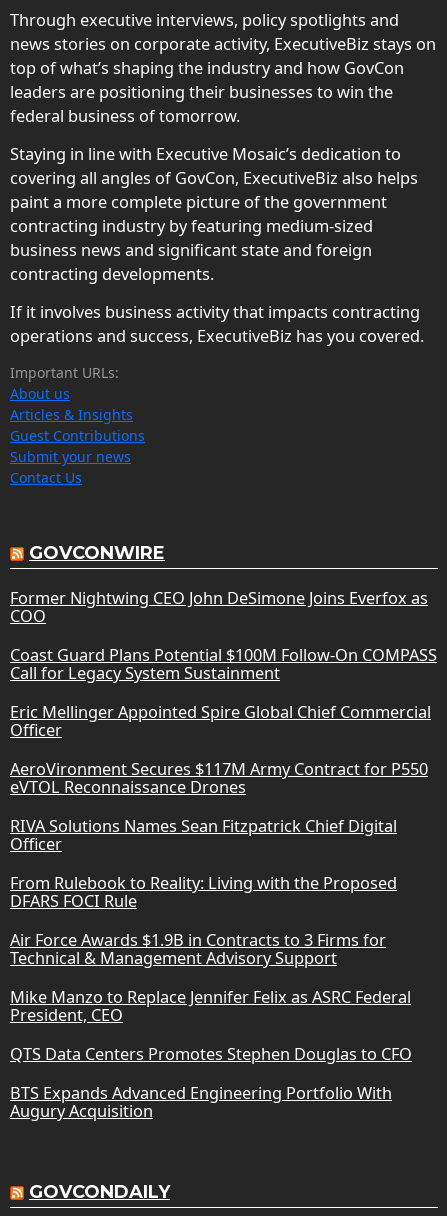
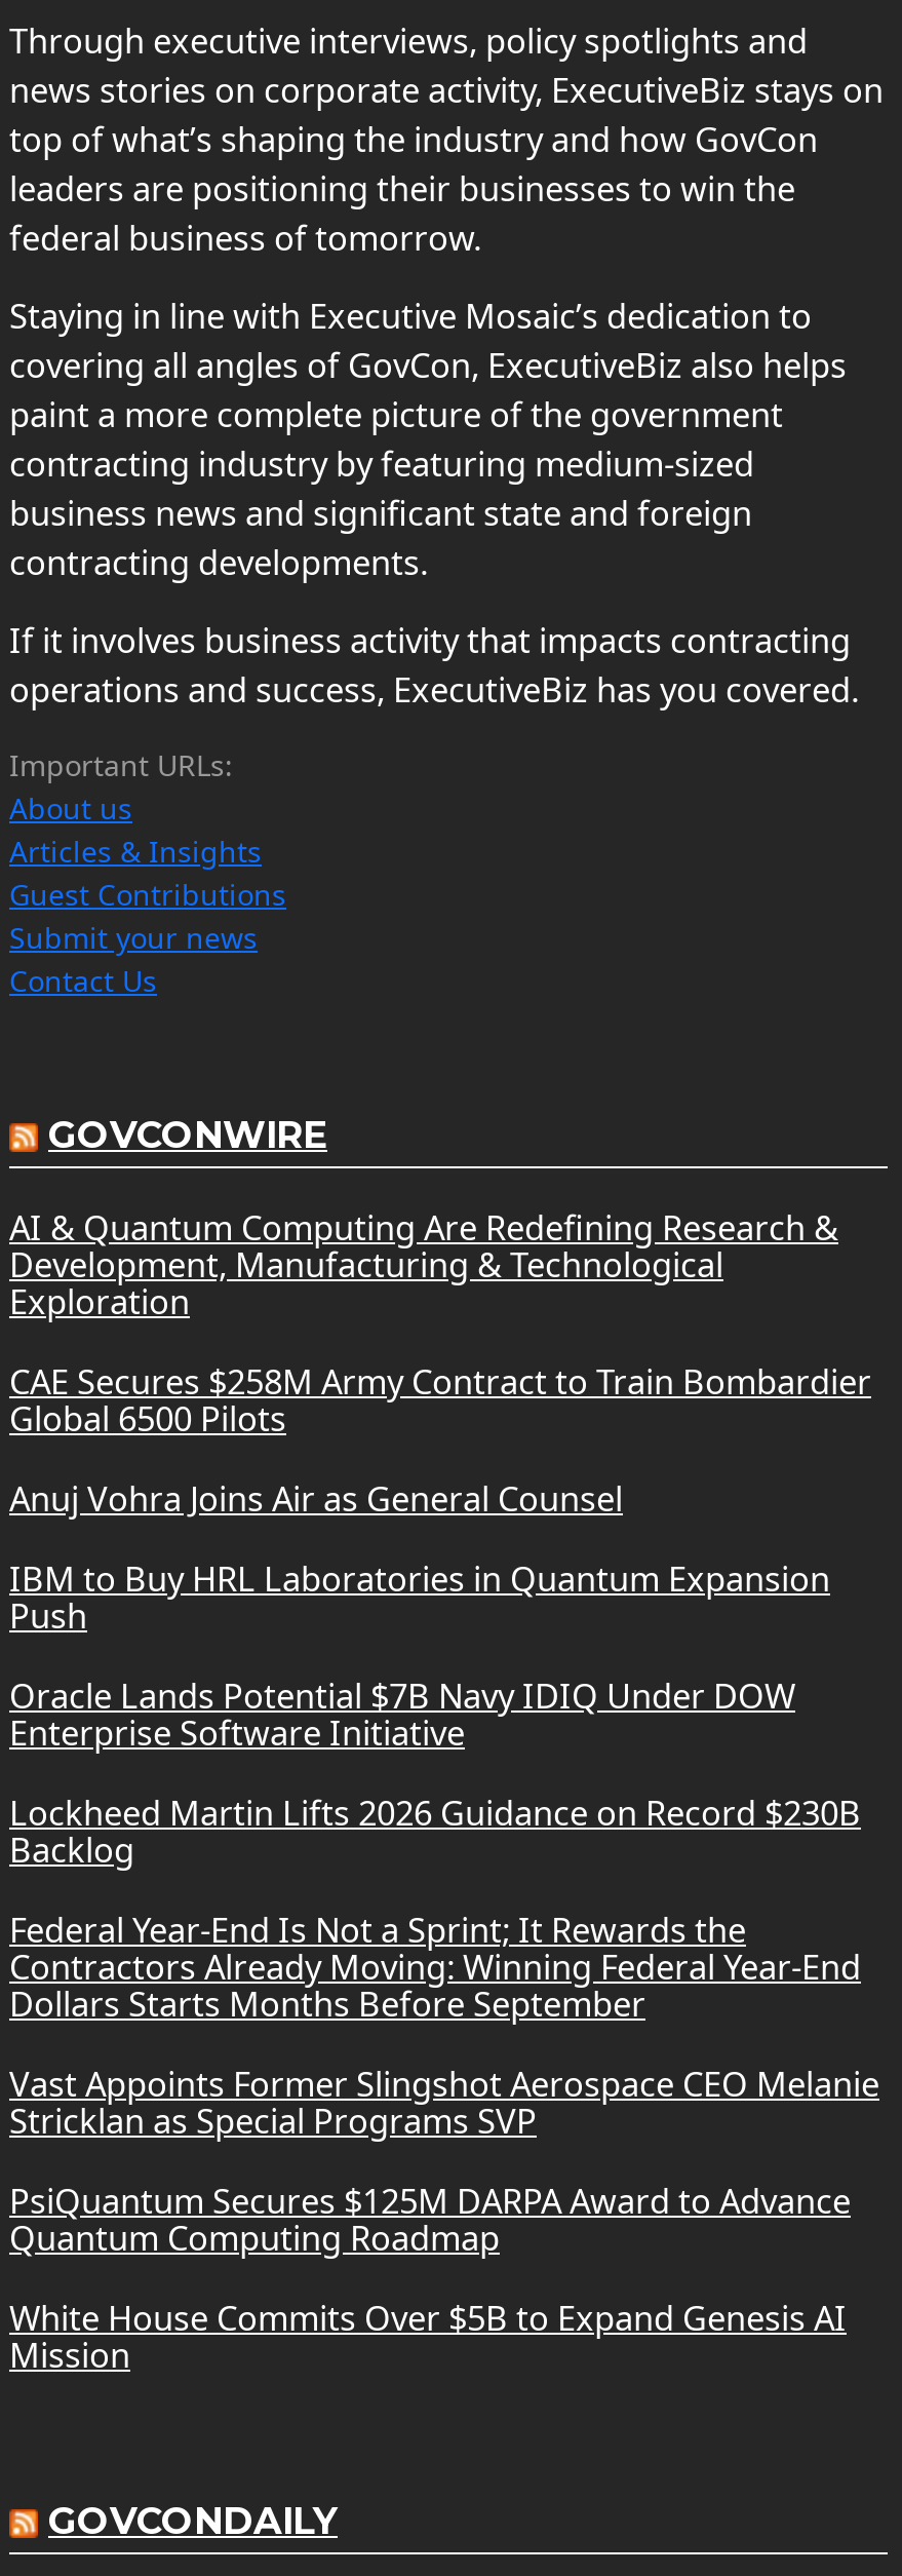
- Former Nightwing CEO John DeSimone Joins Everfox as
- COO
+ AI & Quantum Computing Are Redefining Research &
+ Development, Manufacturing & Technological
+ Exploration

- Coast Guard Plans Potential $100M Follow-On COMPASS
- Call for Legacy System Sustainment
+ CAE Secures $258M Army Contract to Train Bombardier
+ Global 6500 Pilots

- Eric Mellinger Appointed Spire Global Chief Commercial
- Officer
+ Anuj Vohra Joins Air as General Counsel

- AeroVironment Secures $117M Army Contract for P550
- eVTOL Reconnaissance Drones
+ IBM to Buy HRL Laboratories in Quantum Expansion
+ Push

- RIVA Solutions Names Sean Fitzpatrick Chief Digital
- Officer
+ Oracle Lands Potential $7B Navy IDIQ Under DOW
+ Enterprise Software Initiative

- From Rulebook to Reality: Living with the Proposed
- DFARS FOCI Rule
+ Lockheed Martin Lifts 2026 Guidance on Record $230B
+ Backlog

- Air Force Awards $1.9B in Contracts to 3 Firms for
- Technical & Management Advisory Support
+ Federal Year-End Is Not a Sprint; It Rewards the
+ Contractors Already Moving: Winning Federal Year-End
+ Dollars Starts Months Before September

- Mike Manzo to Replace Jennifer Felix as ASRC Federal
- President, CEO
+ Vast Appoints Former Slingshot Aerospace CEO Melanie
+ Stricklan as Special Programs SVP

- QTS Data Centers Promotes Stephen Douglas to CFO
+ PsiQuantum Secures $125M DARPA Award to Advance
+ Quantum Computing Roadmap

- BTS Expands Advanced Engineering Portfolio With
- Augury Acquisition
+ White House Commits Over $5B to Expand Genesis AI
+ Mission
